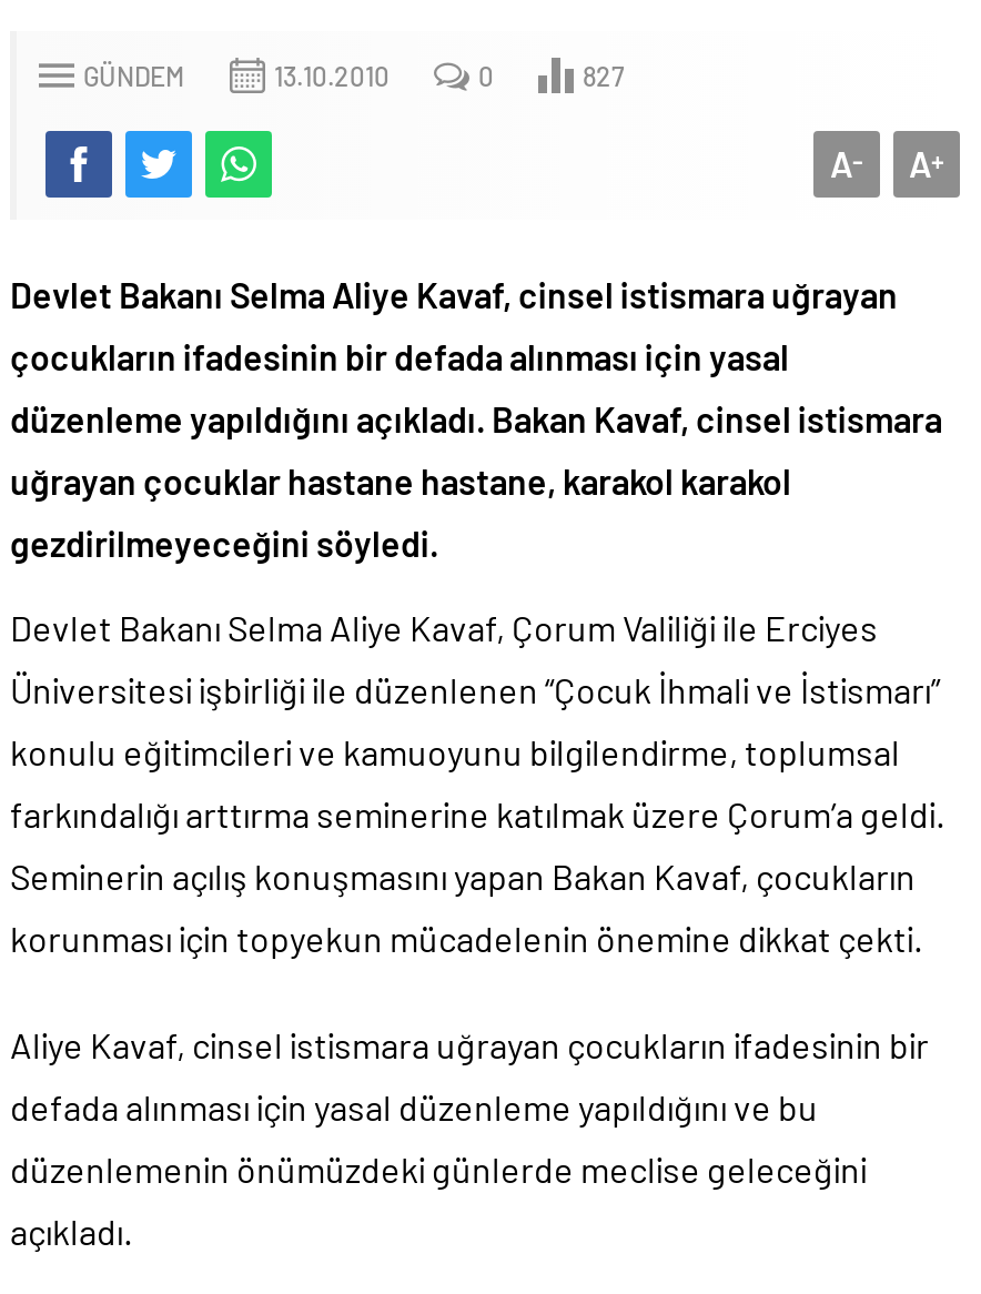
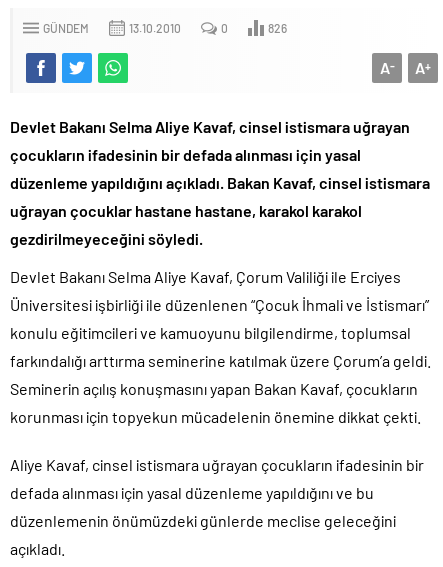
- 827
+ 826
